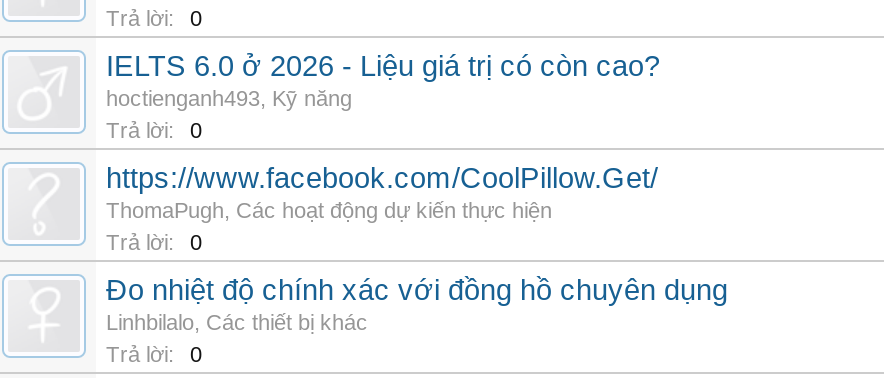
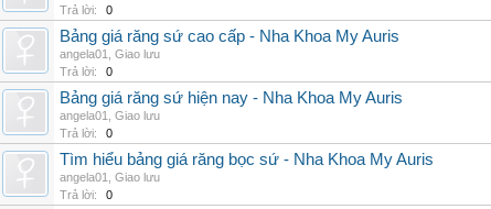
- IELTS 6.0 ở 2026 - Liệu giá trị có còn cao?
- hoctienganh493, Kỹ năng
+ Bảng giá răng sứ cao cấp - Nha Khoa My Auris
+ angela01, Giao lưu

- https://www.facebook.com/CoolPillow.Get/
- ThomaPugh, Các hoạt động dự kiến thực hiện
+ Bảng giá răng sứ hiện nay - Nha Khoa My Auris
+ angela01, Giao lưu

- Đo nhiệt độ chính xác với đồng hồ chuyên dụng
- Linhbilalo, Các thiết bị khác
+ Tìm hiểu bảng giá răng bọc sứ - Nha Khoa My Auris
+ angela01, Giao lưu
